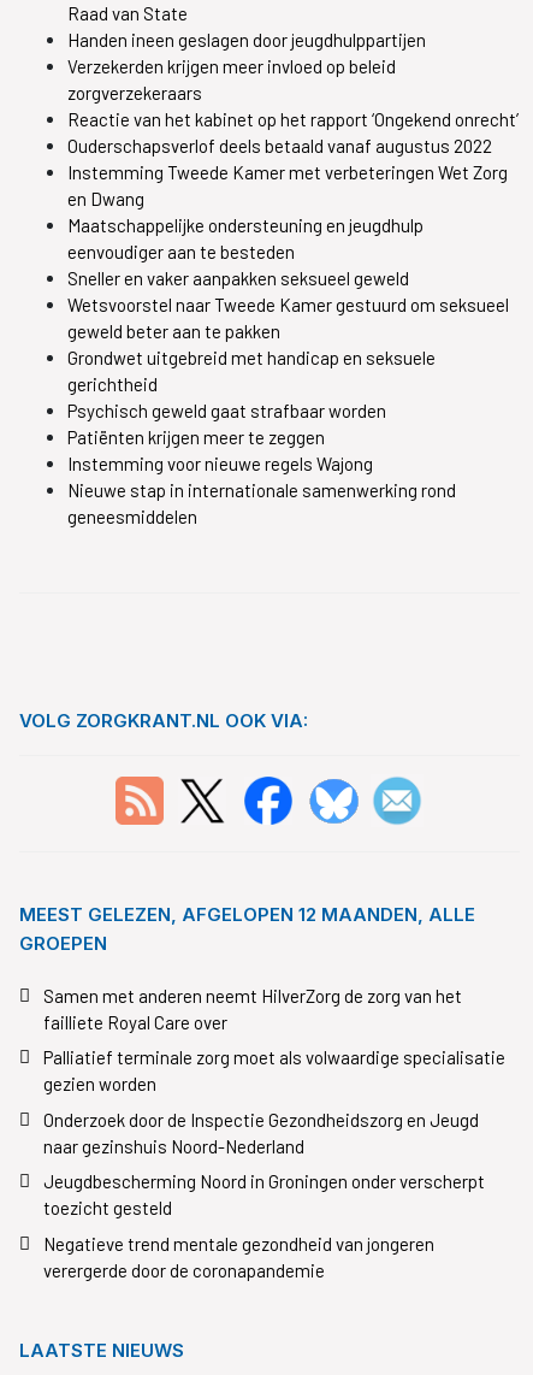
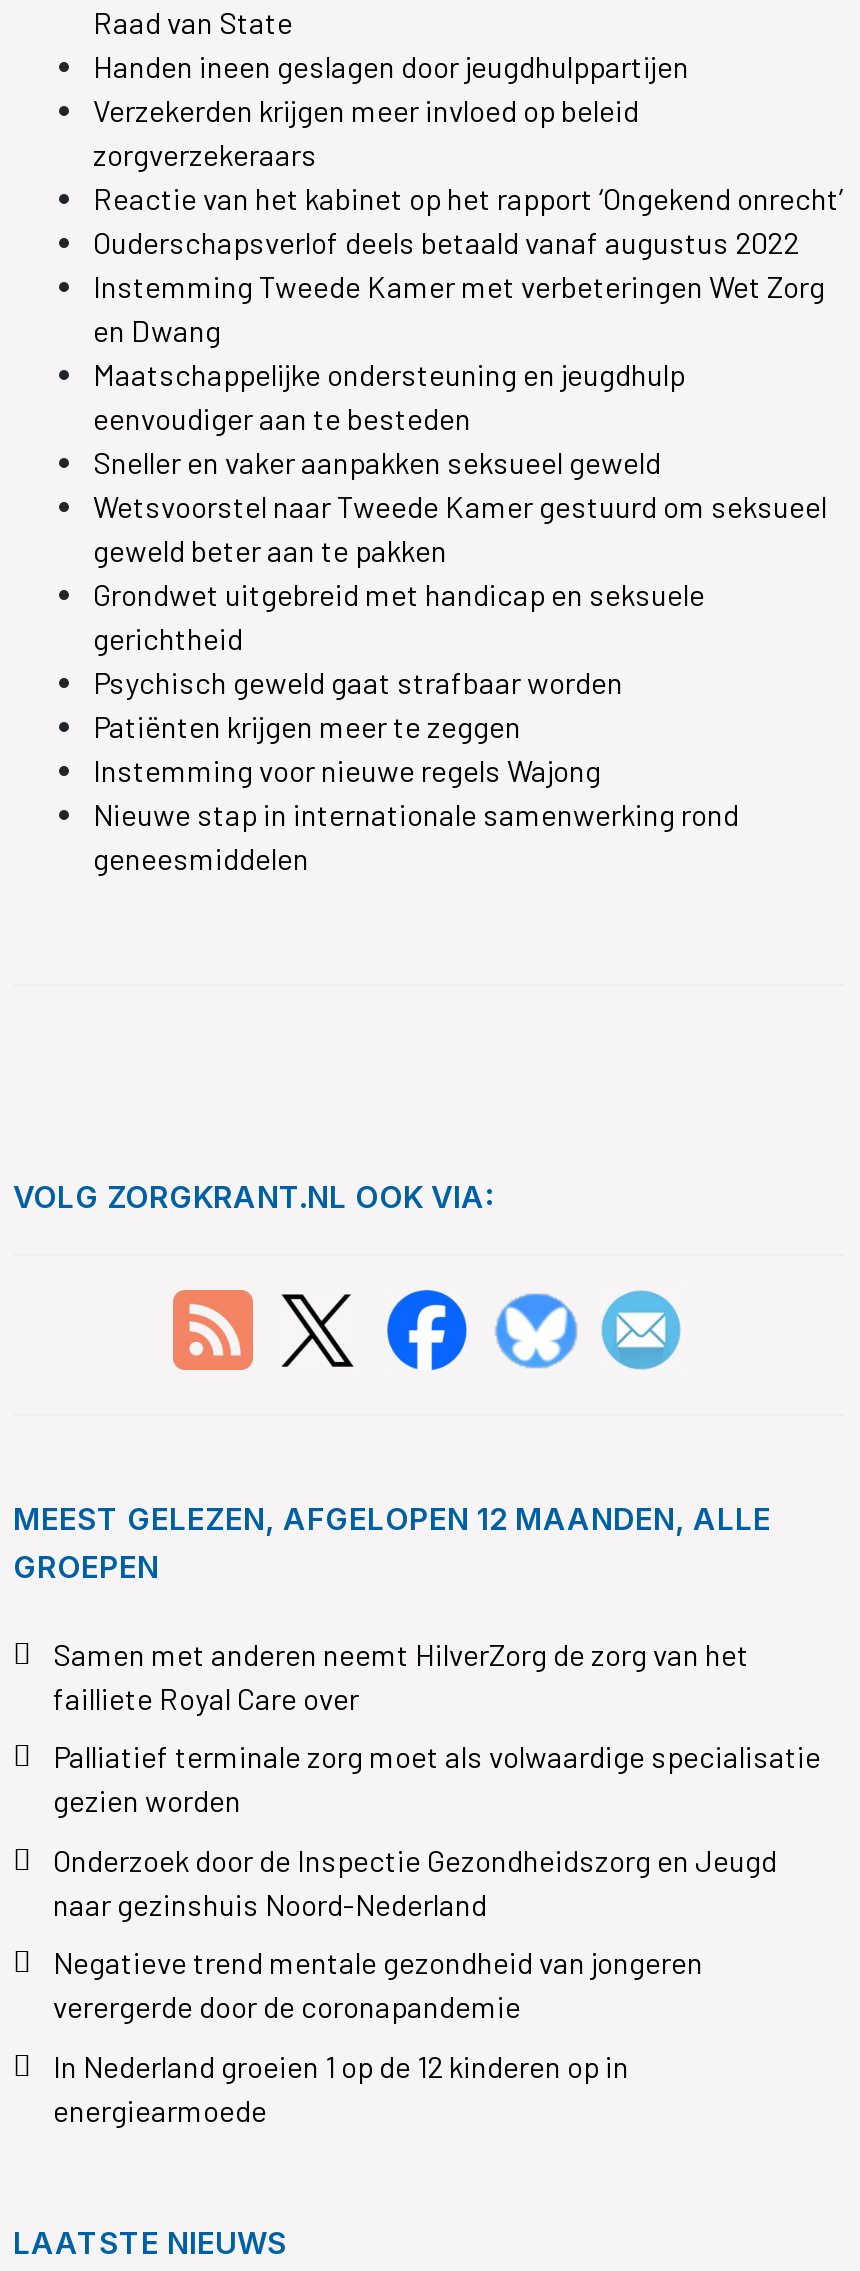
- Jeugdbescherming Noord in Groningen onder verscherpt
- toezicht gesteld

moved up: Negatieve trend mentale gezondheid van jongeren | verergerde door de coronapandemie

+ In Nederland groeien 1 op de 12 kinderen op in
+ energiearmoede
